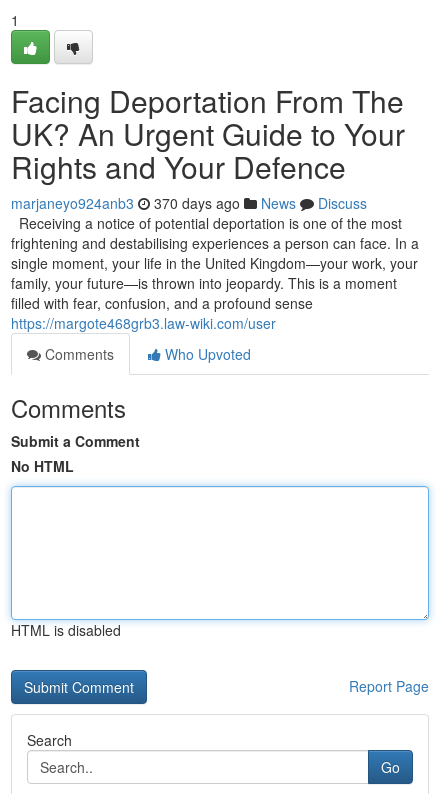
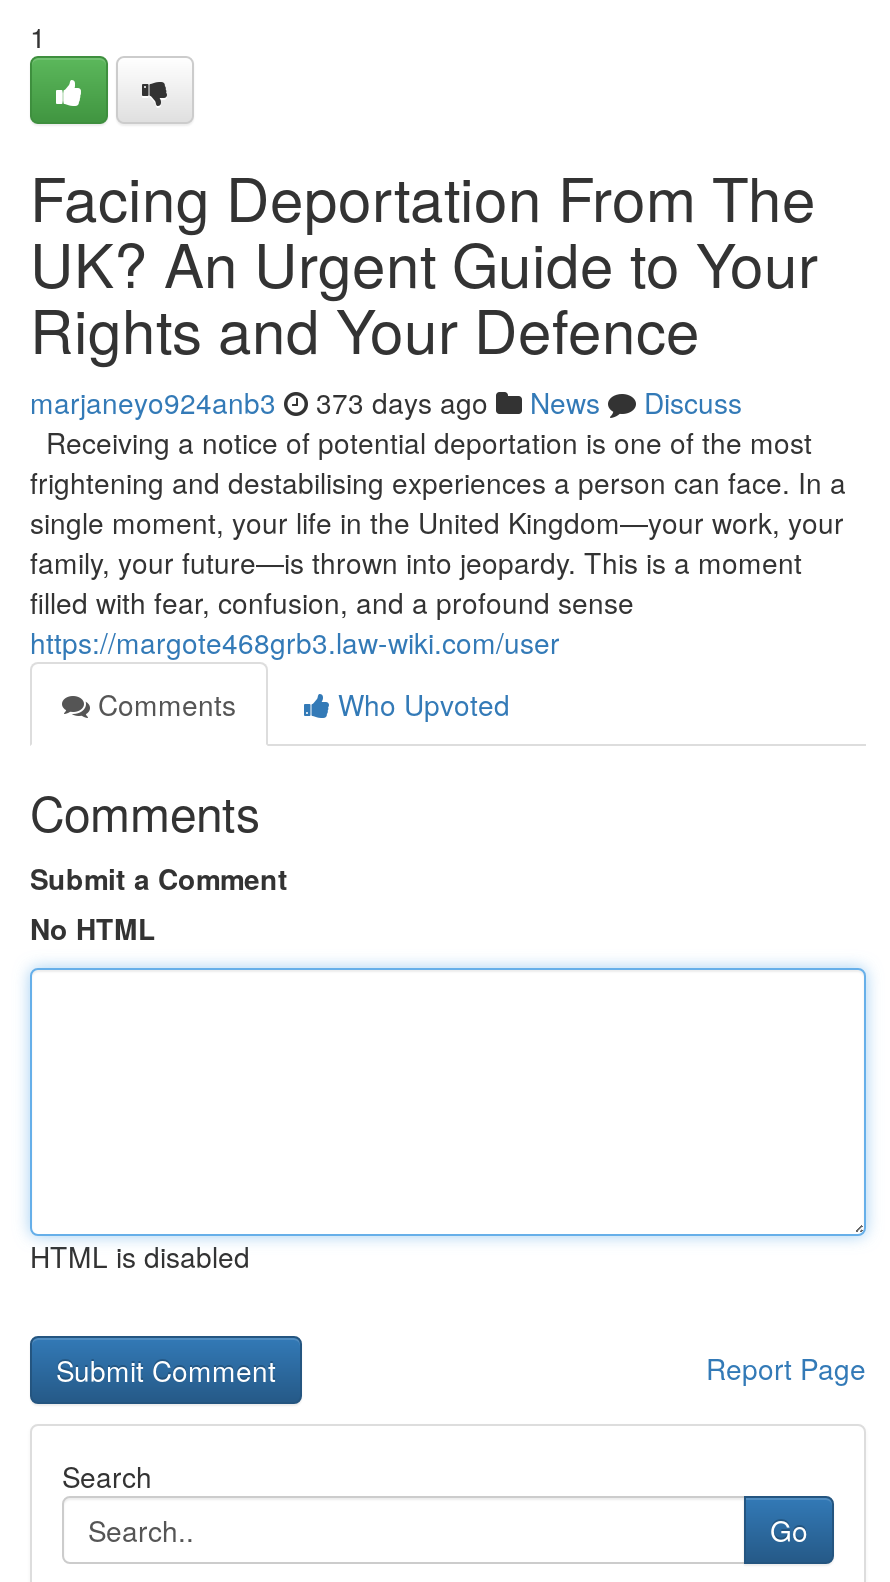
- marjaneyo924anb3 370 days ago News Discuss
+ marjaneyo924anb3 373 days ago News Discuss
